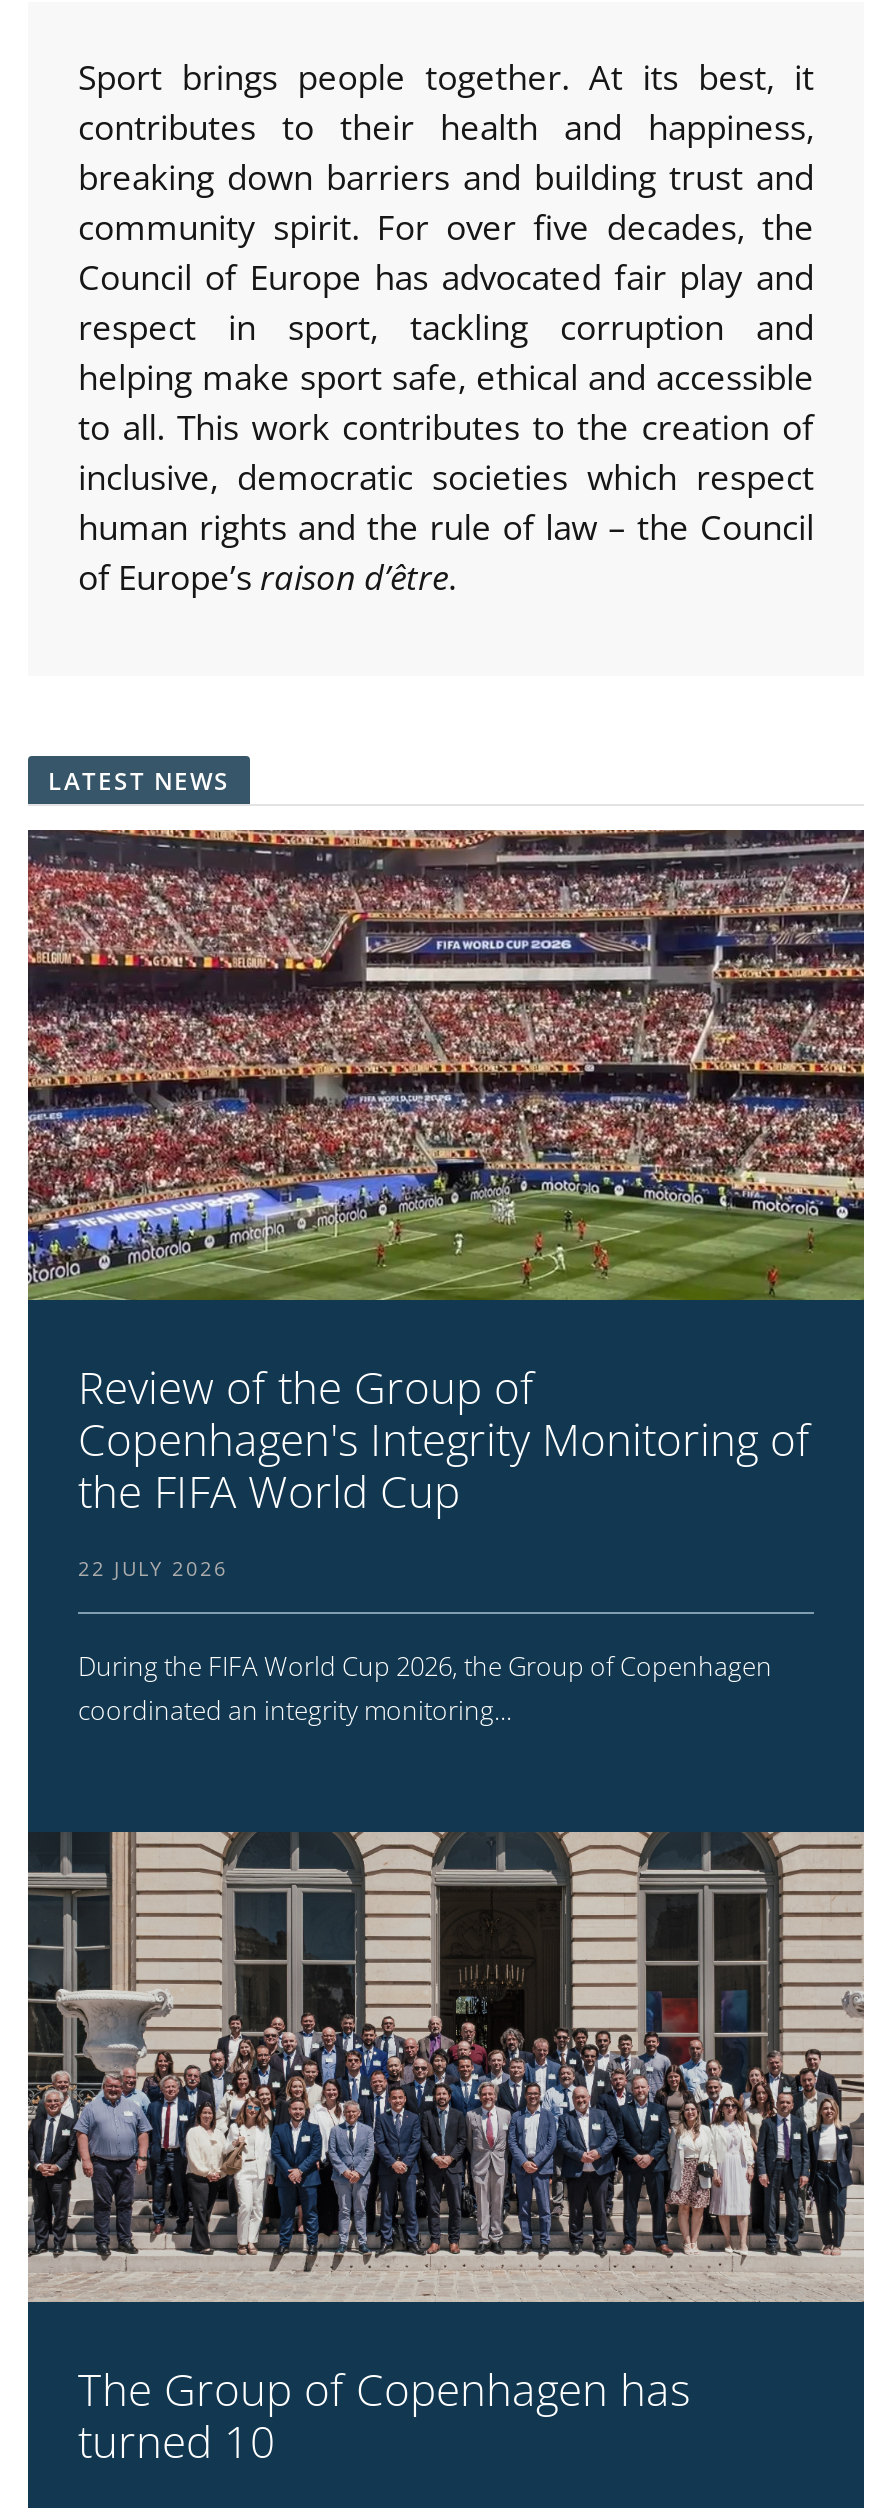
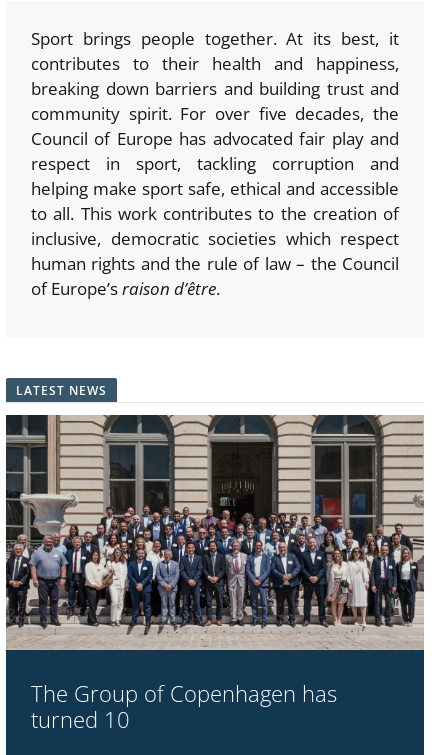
- [image]
- Review of the Group of
- Copenhagen's Integrity Monitoring of
- the FIFA World Cup
- 22 JULY 2026
- During the FIFA World Cup 2026, the Group of Copenhagen
- coordinated an integrity monitoring...
